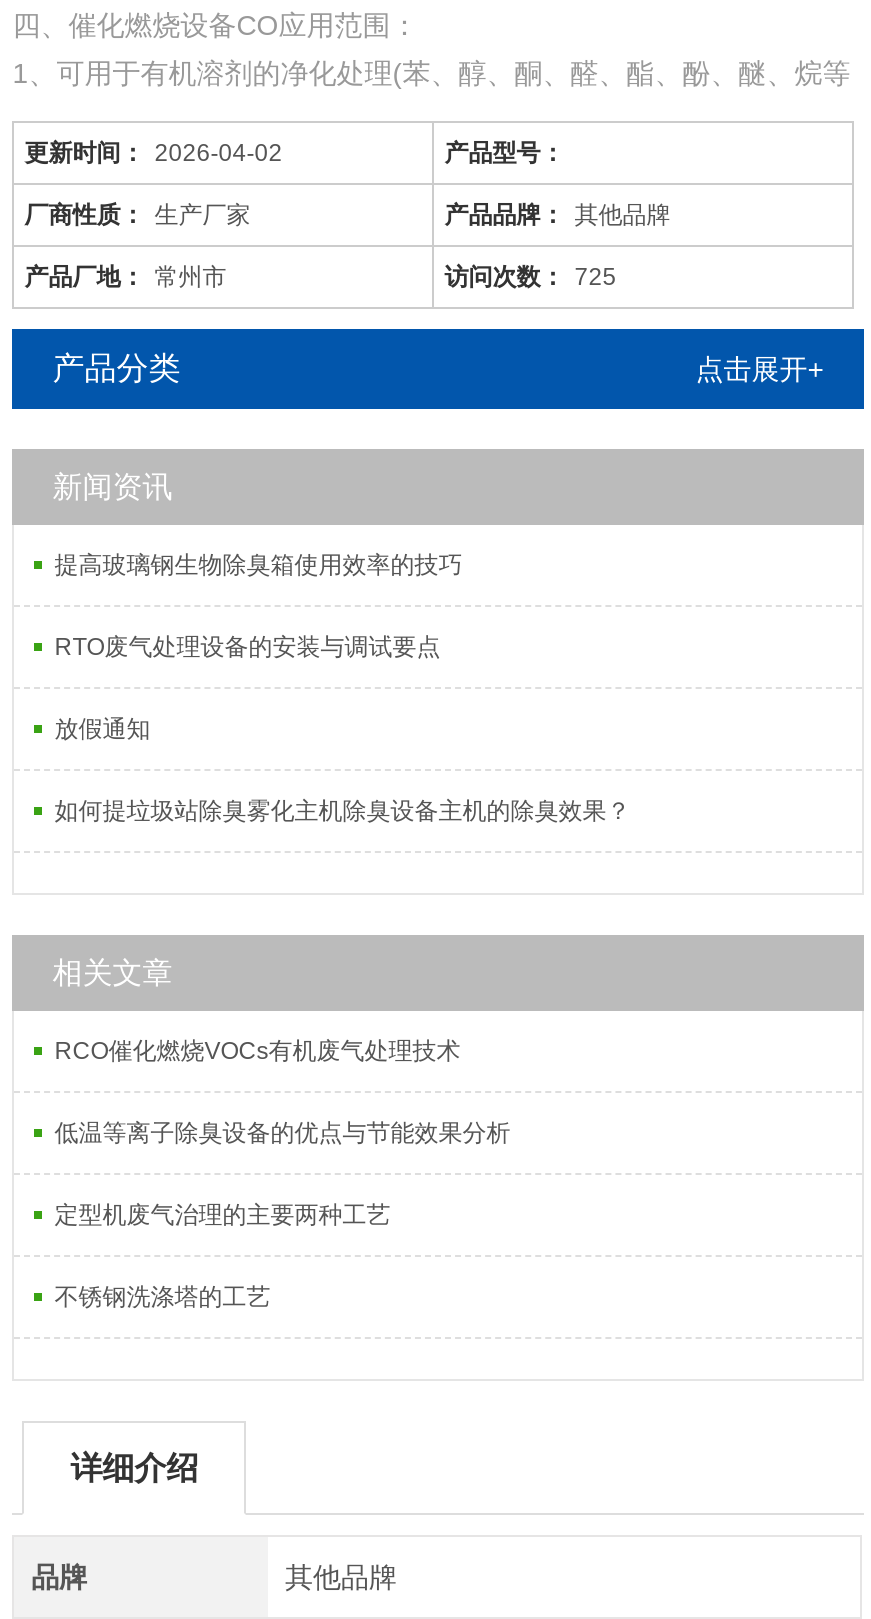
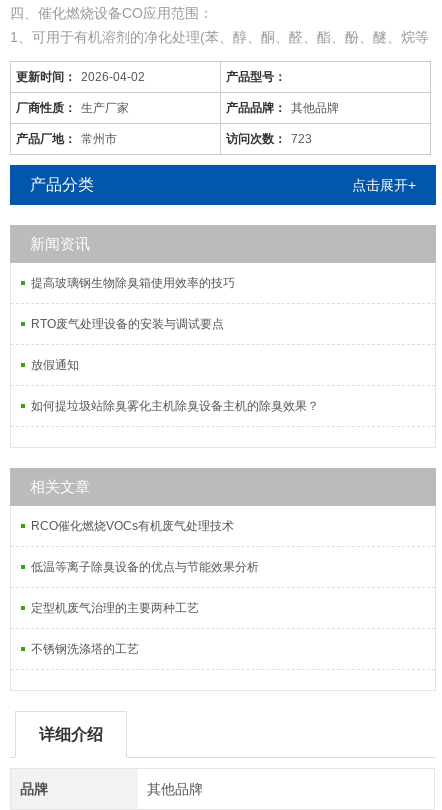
- 访问次数： 725
+ 访问次数： 723
